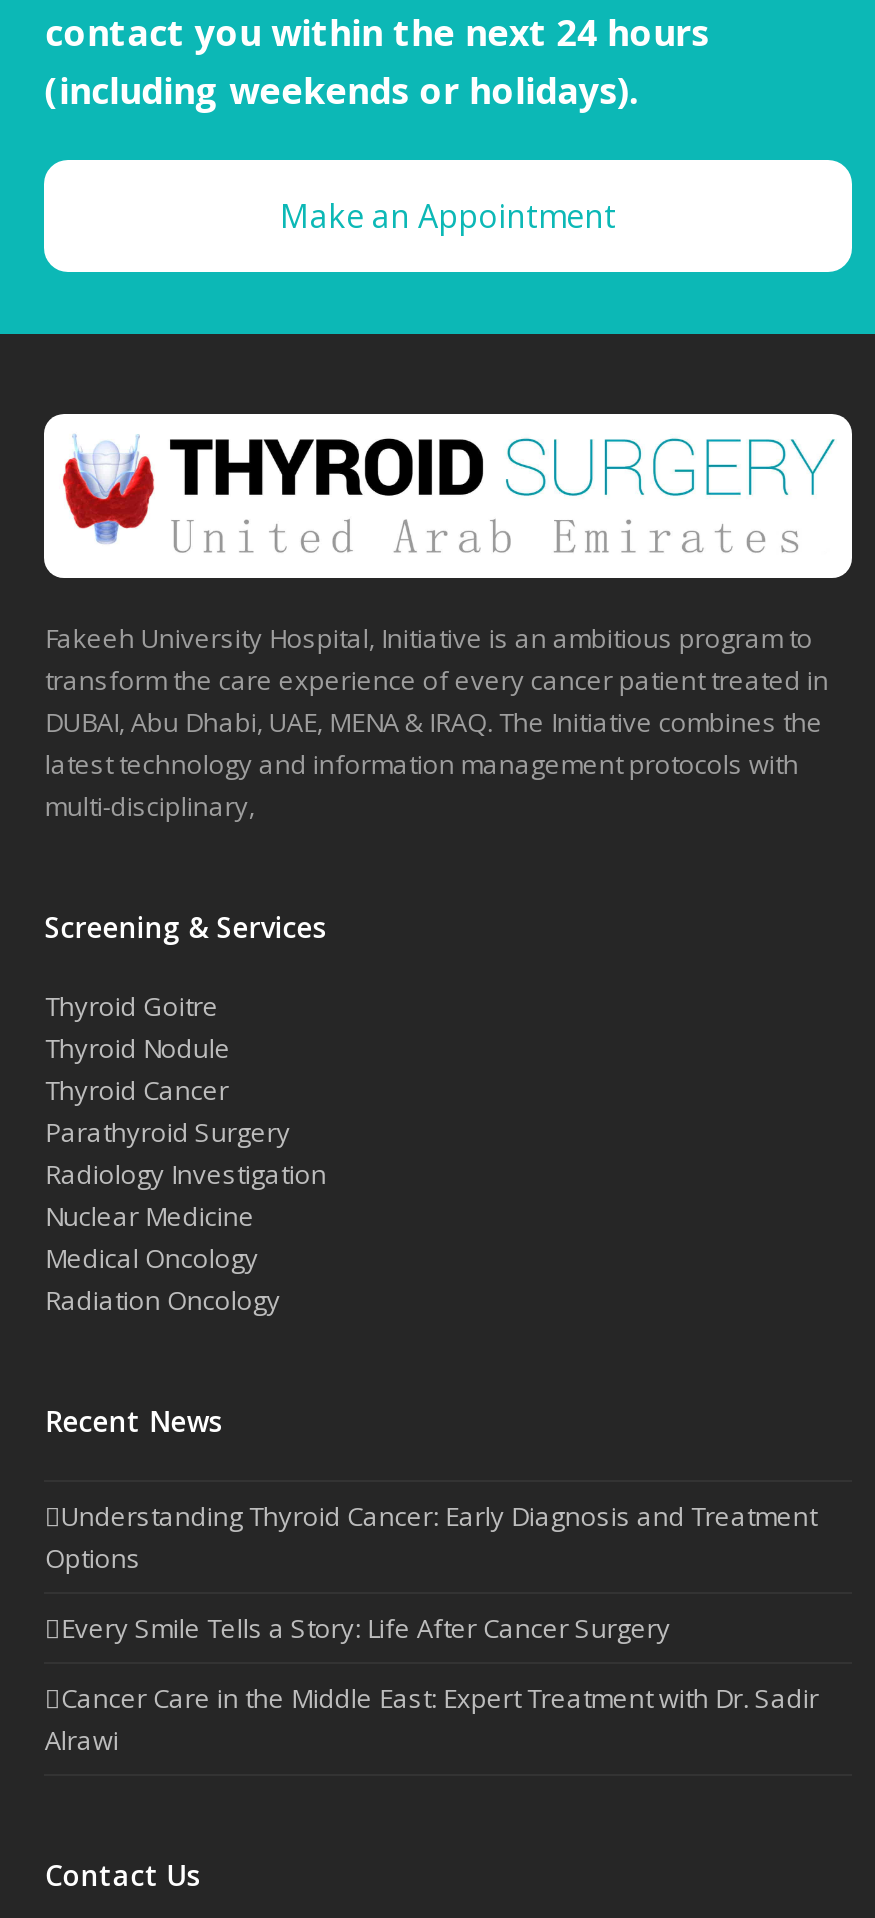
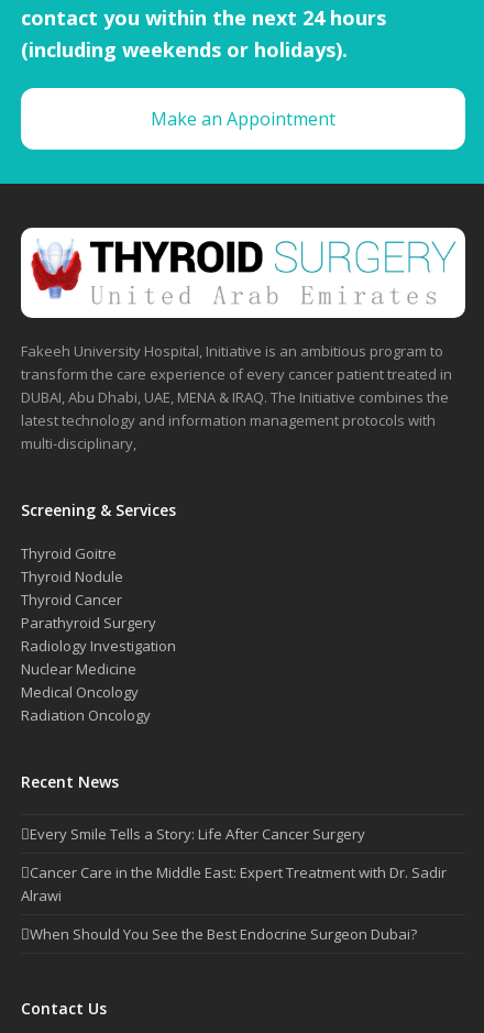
- Understanding Thyroid Cancer: Early Diagnosis and Treatment
- Options

moved up: Every Smile Tells a Story: Life After Cancer Surgery | Cancer Care in the Middle East: Expert Treatment with Dr. Sadir | Alrawi

+ When Should You See the Best Endocrine Surgeon Dubai?
